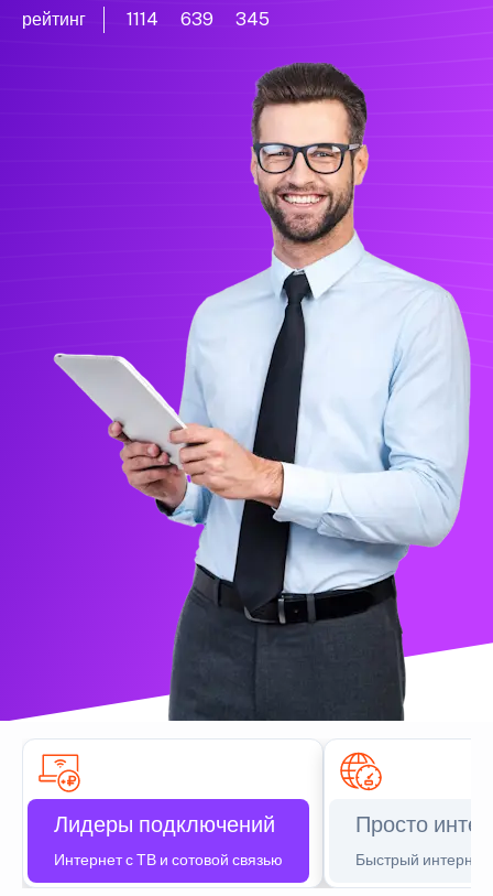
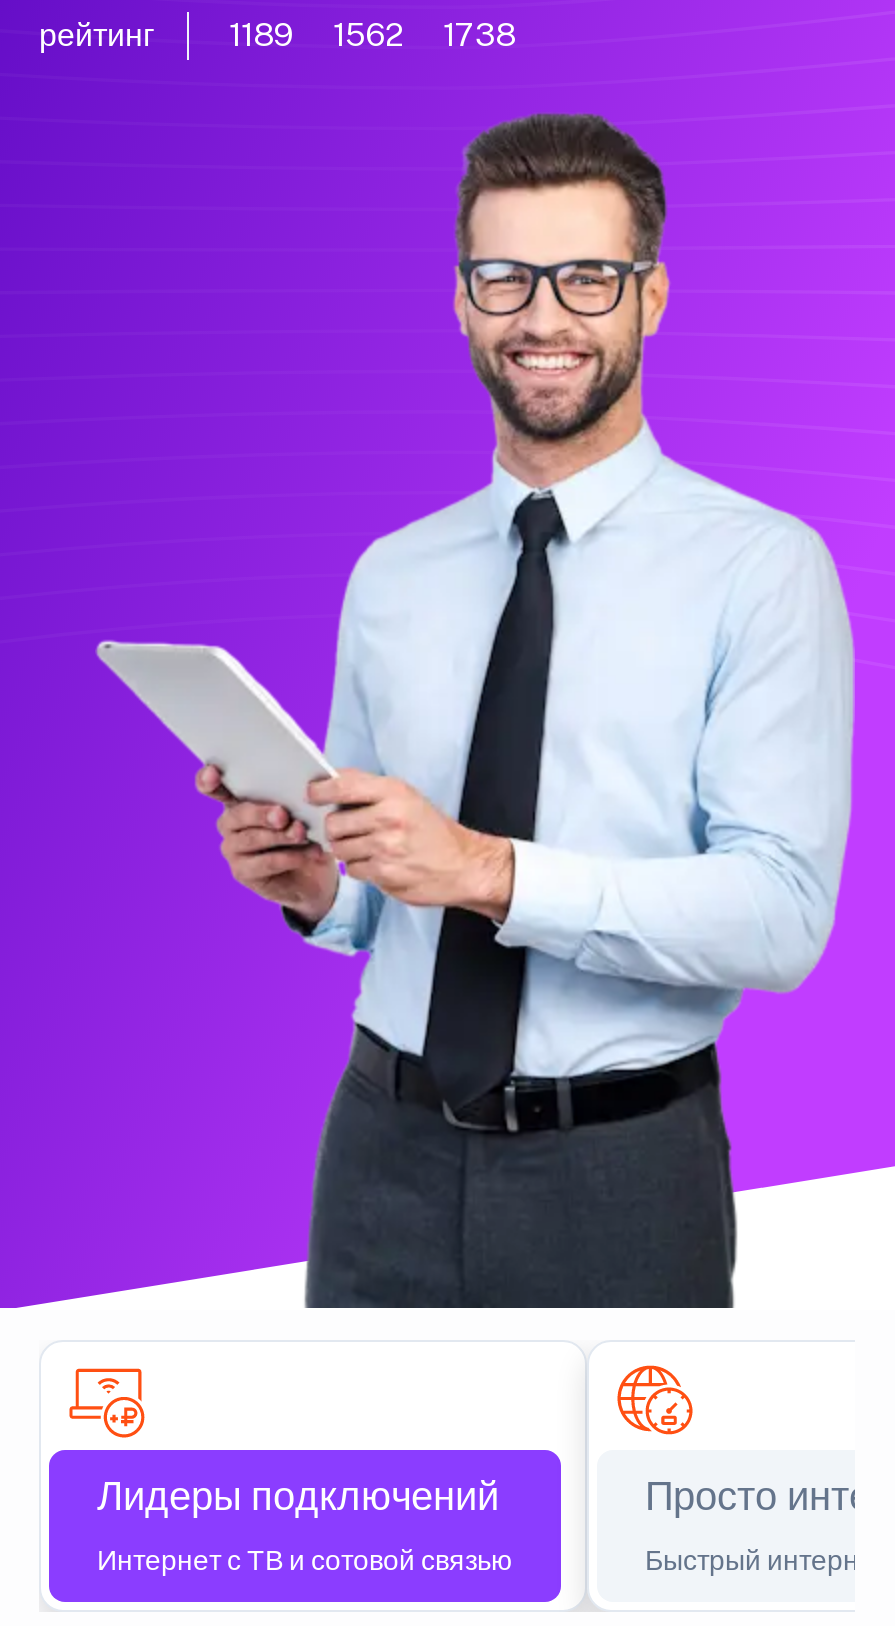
- 1114
+ 1189

- 639
+ 1562

- 345
+ 1738
